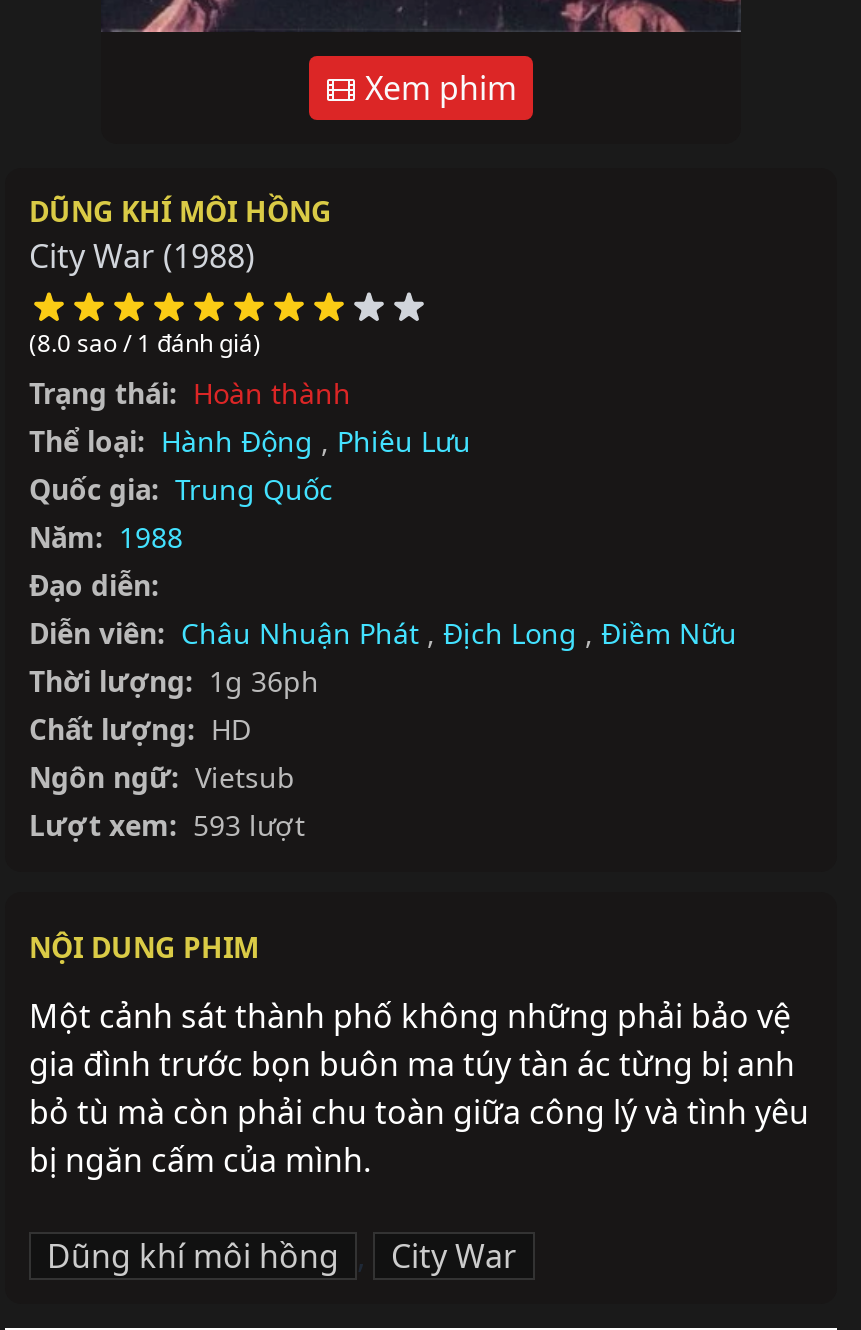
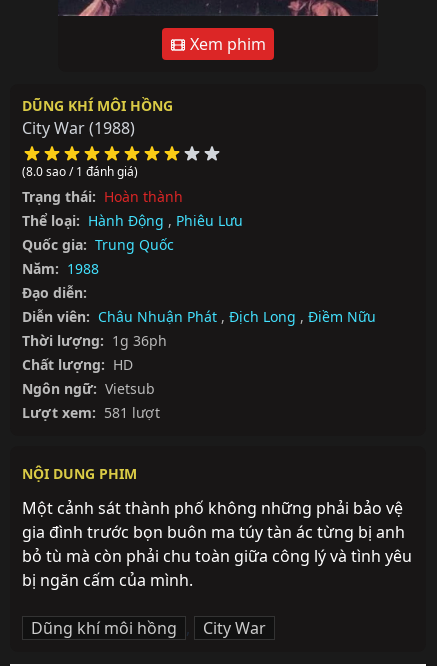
- Lượt xem: 593 lượt
+ Lượt xem: 581 lượt
